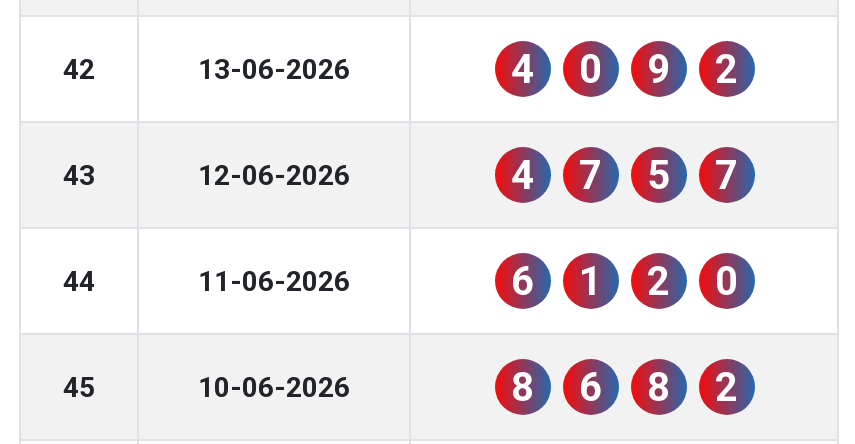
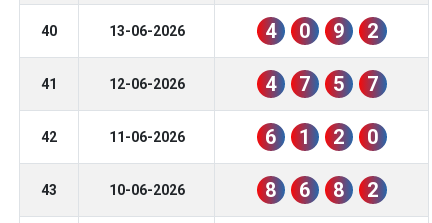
- 42
+ 40

- 43
+ 41

- 44
+ 42

- 45
+ 43
